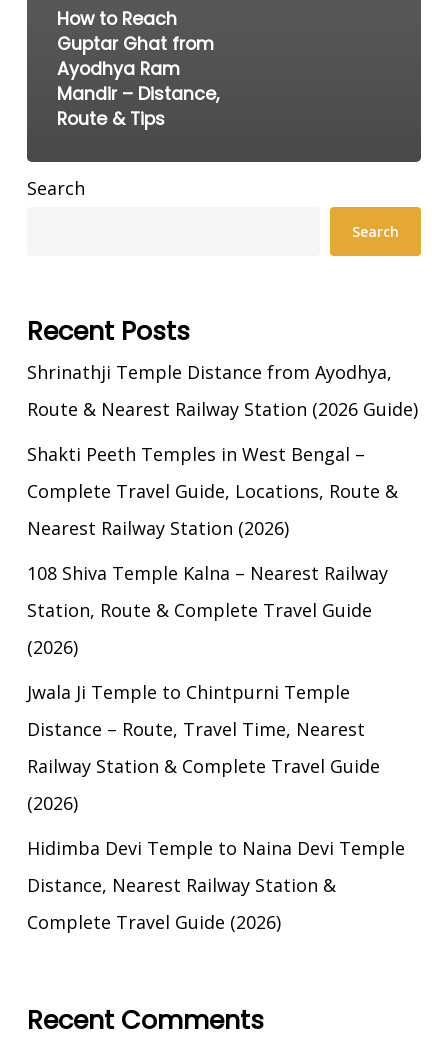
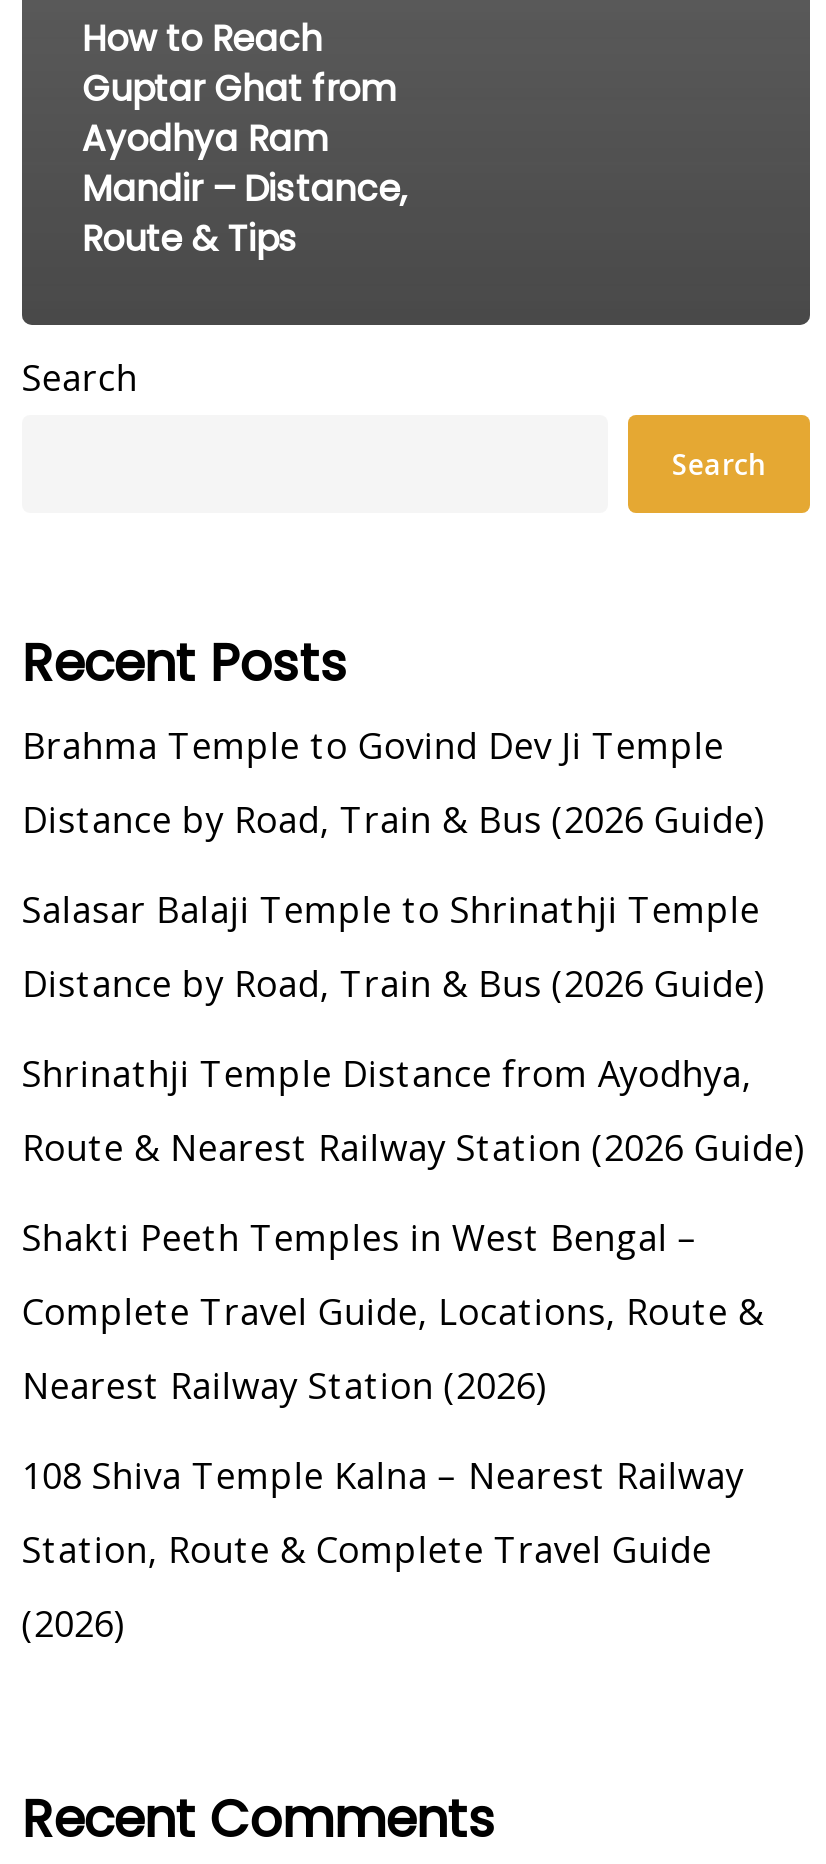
+ Brahma Temple to Govind Dev Ji Temple
+ Distance by Road, Train & Bus (2026 Guide)
+ Salasar Balaji Temple to Shrinathji Temple
+ Distance by Road, Train & Bus (2026 Guide)

moved down: Shrinathji Temple Distance from Ayodhya, | Route & Nearest Railway Station (2026 Guide) | Shakti Peeth Temples in West Bengal – | Complete Travel Guide, Locations, Route & | Nearest Railway Station (2026) | 108 Shiva Temple Kalna – Nearest Railway | Station, Route & Complete Travel Guide | (2026)

- Jwala Ji Temple to Chintpurni Temple
- Distance – Route, Travel Time, Nearest
- Railway Station & Complete Travel Guide
- (2026)
- Hidimba Devi Temple to Naina Devi Temple
- Distance, Nearest Railway Station &
- Complete Travel Guide (2026)
